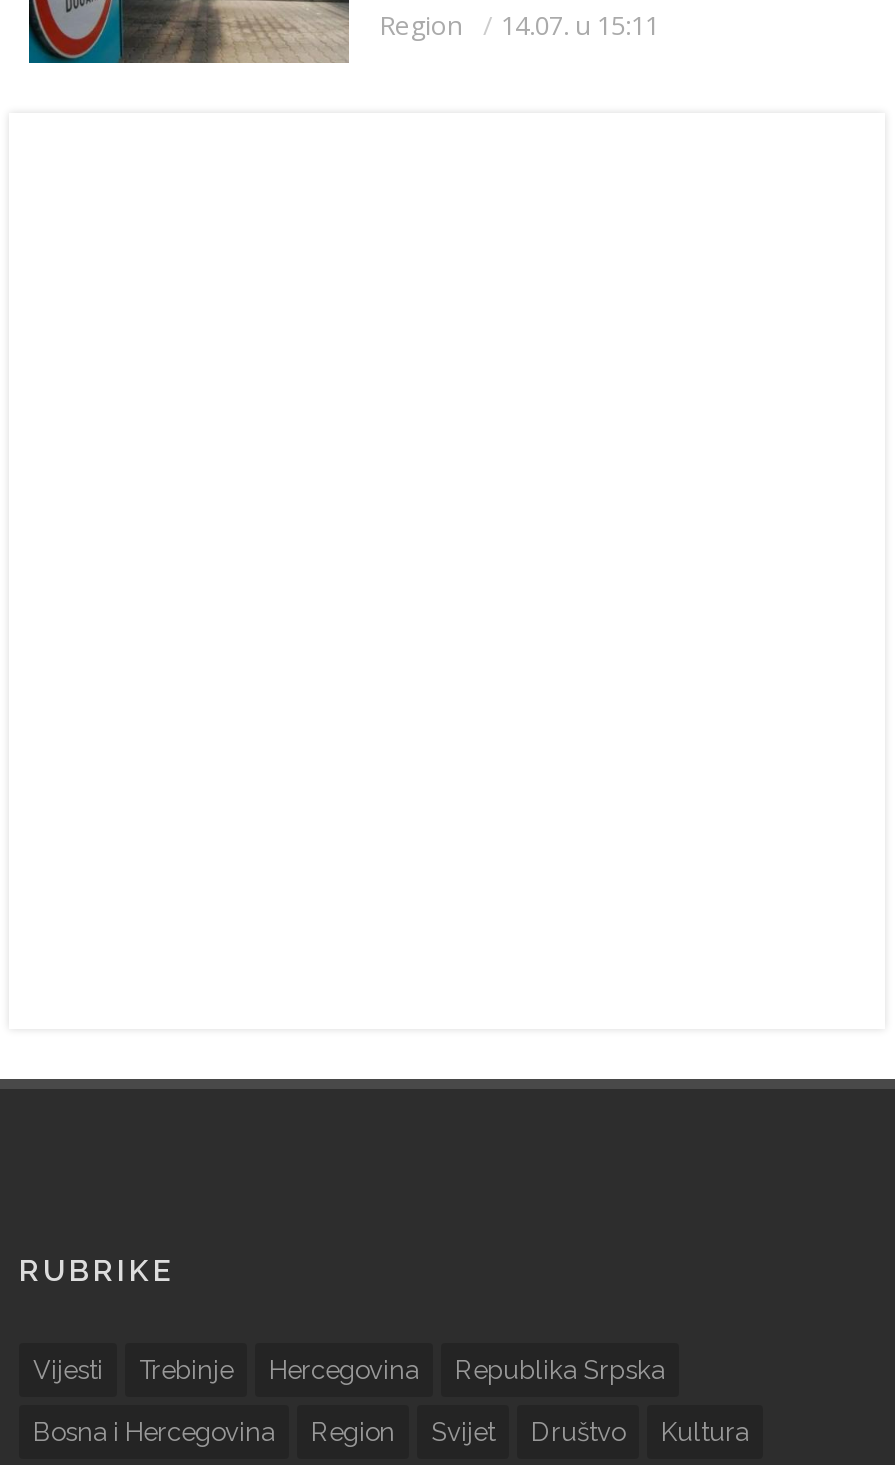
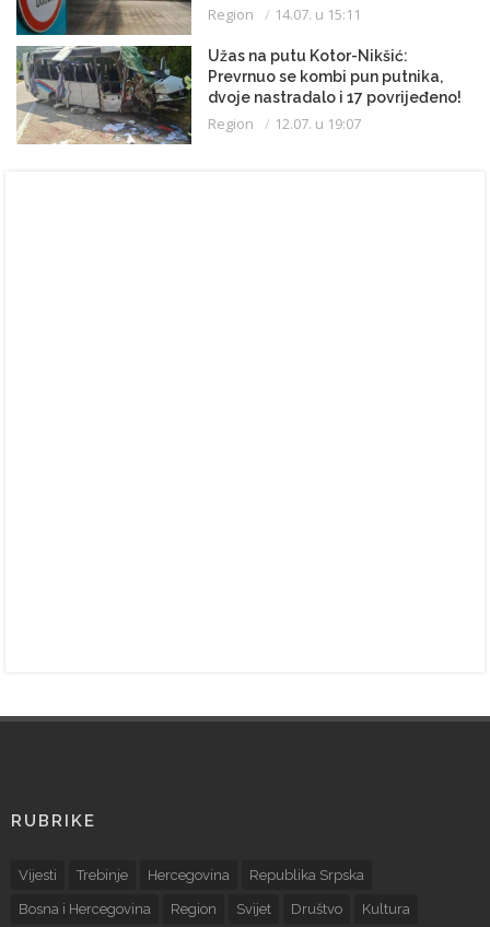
+ [image]
+ Užas na putu Kotor-Nikšić:
+ Prevrnuo se kombi pun putnika,
+ dvoje nastradalo i 17 povrijeđeno!
+ Region
+ 12.07. u 19:07
